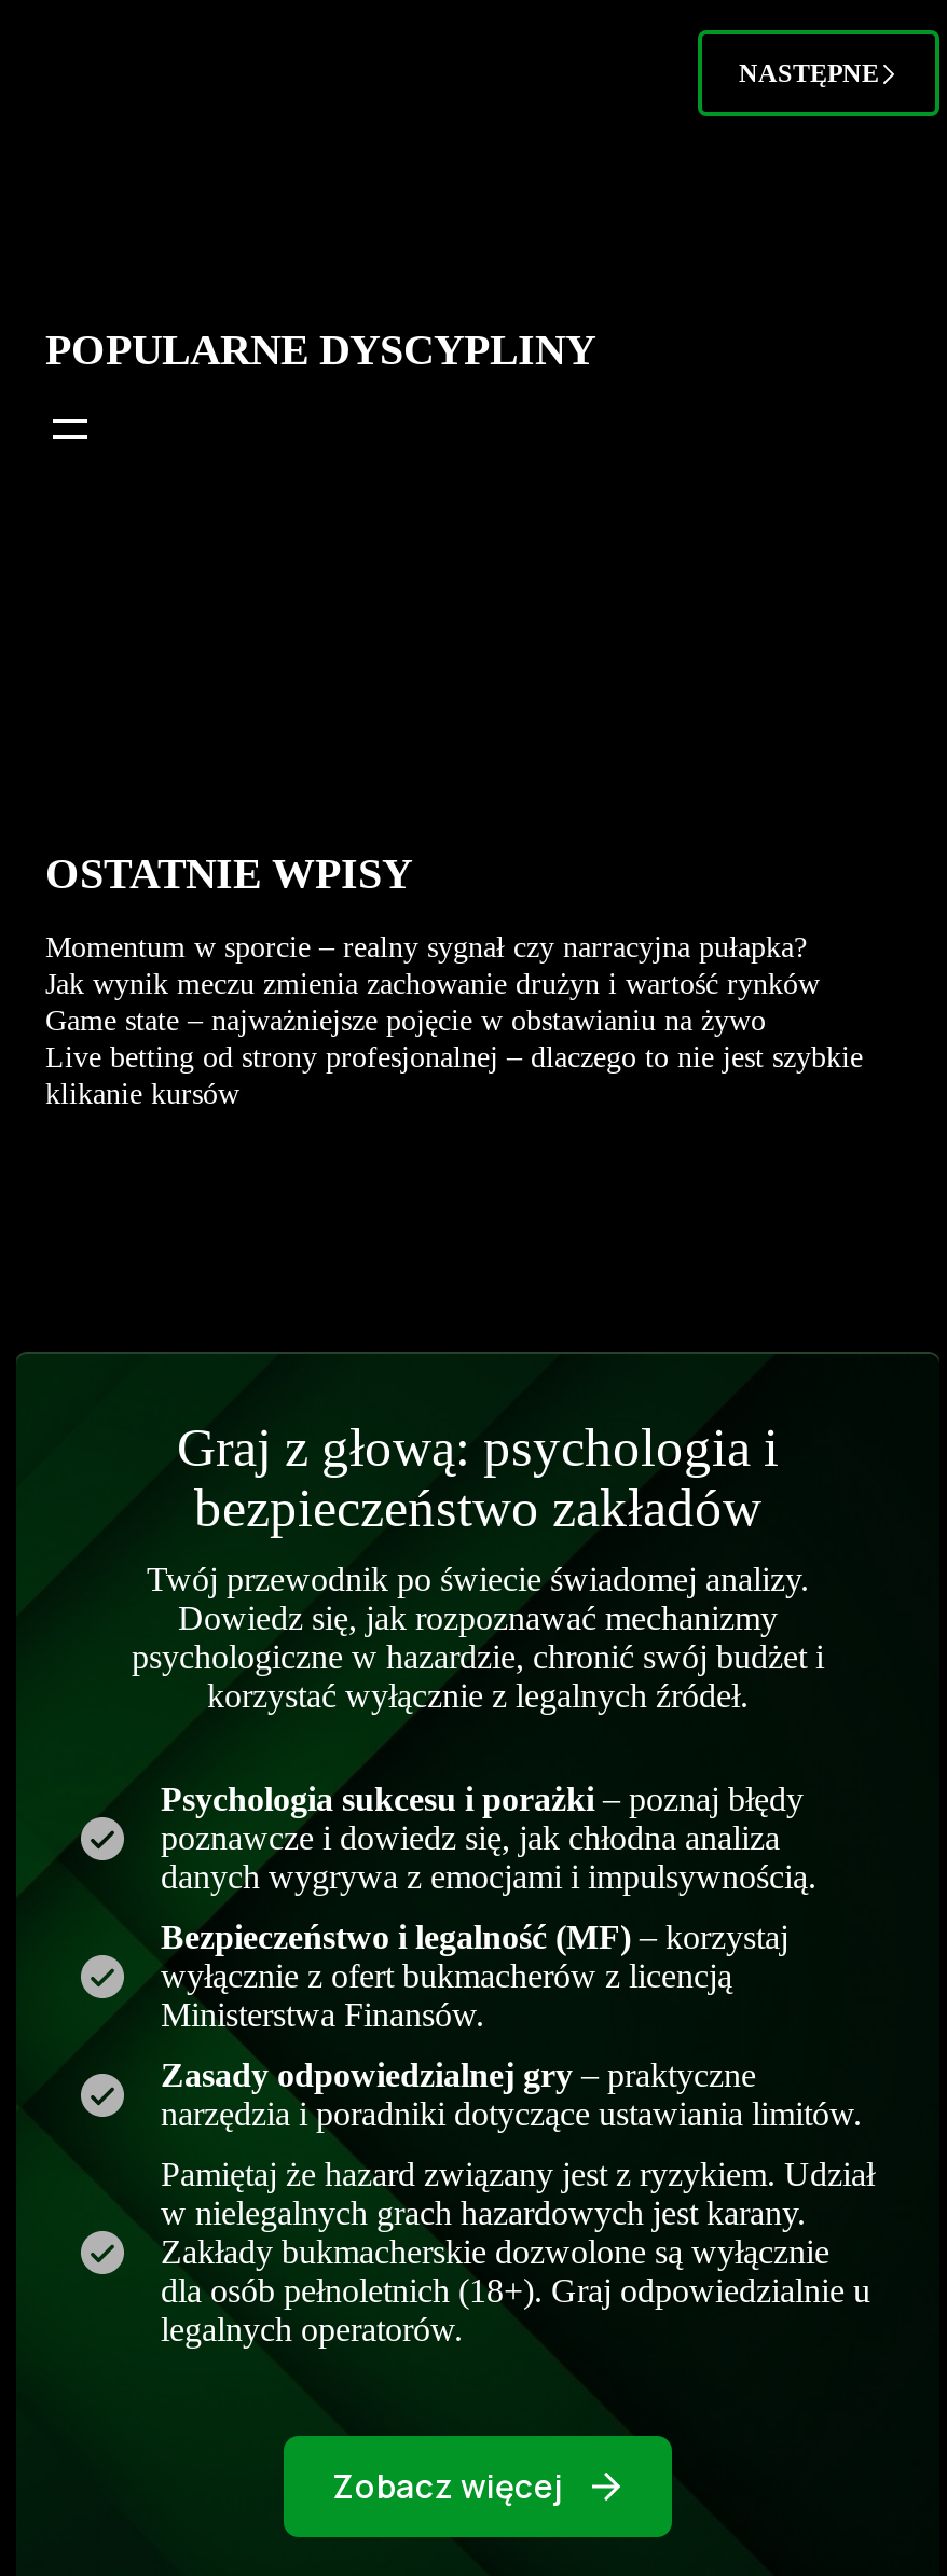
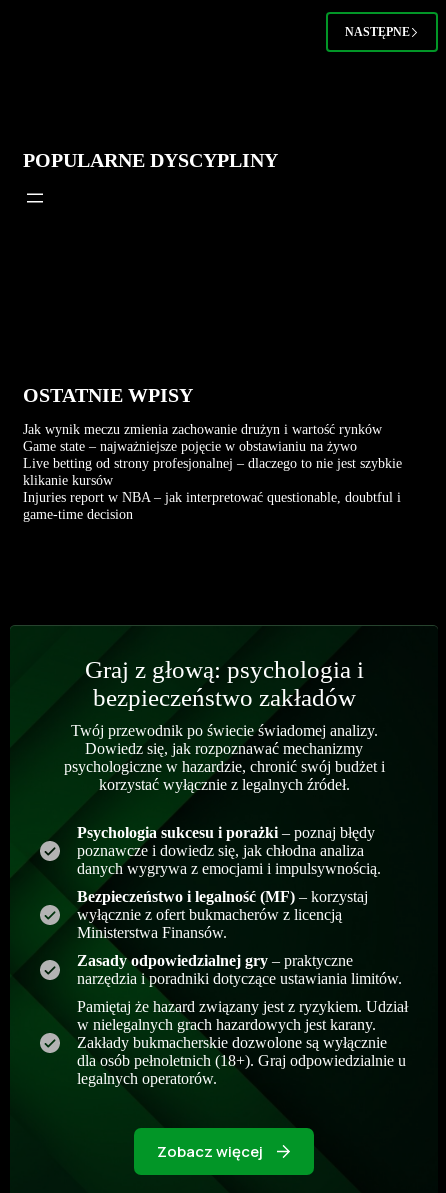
- Momentum w sporcie – realny sygnał czy narracyjna pułapka?

moved up: Jak wynik meczu zmienia zachowanie drużyn i wartość rynków | Game state – najważniejsze pojęcie w obstawianiu na żywo | Live betting od strony profesjonalnej – dlaczego to nie jest szybkie | klikanie kursów

+ Injuries report w NBA – jak interpretować questionable, doubtful i
+ game-time decision
